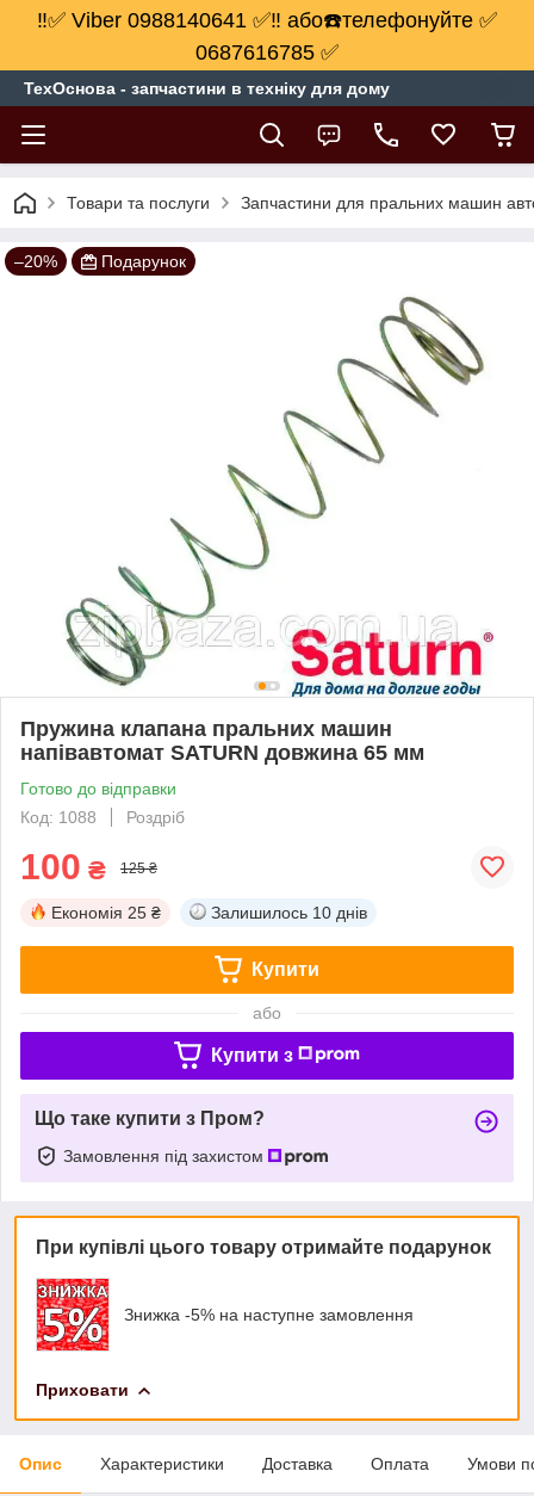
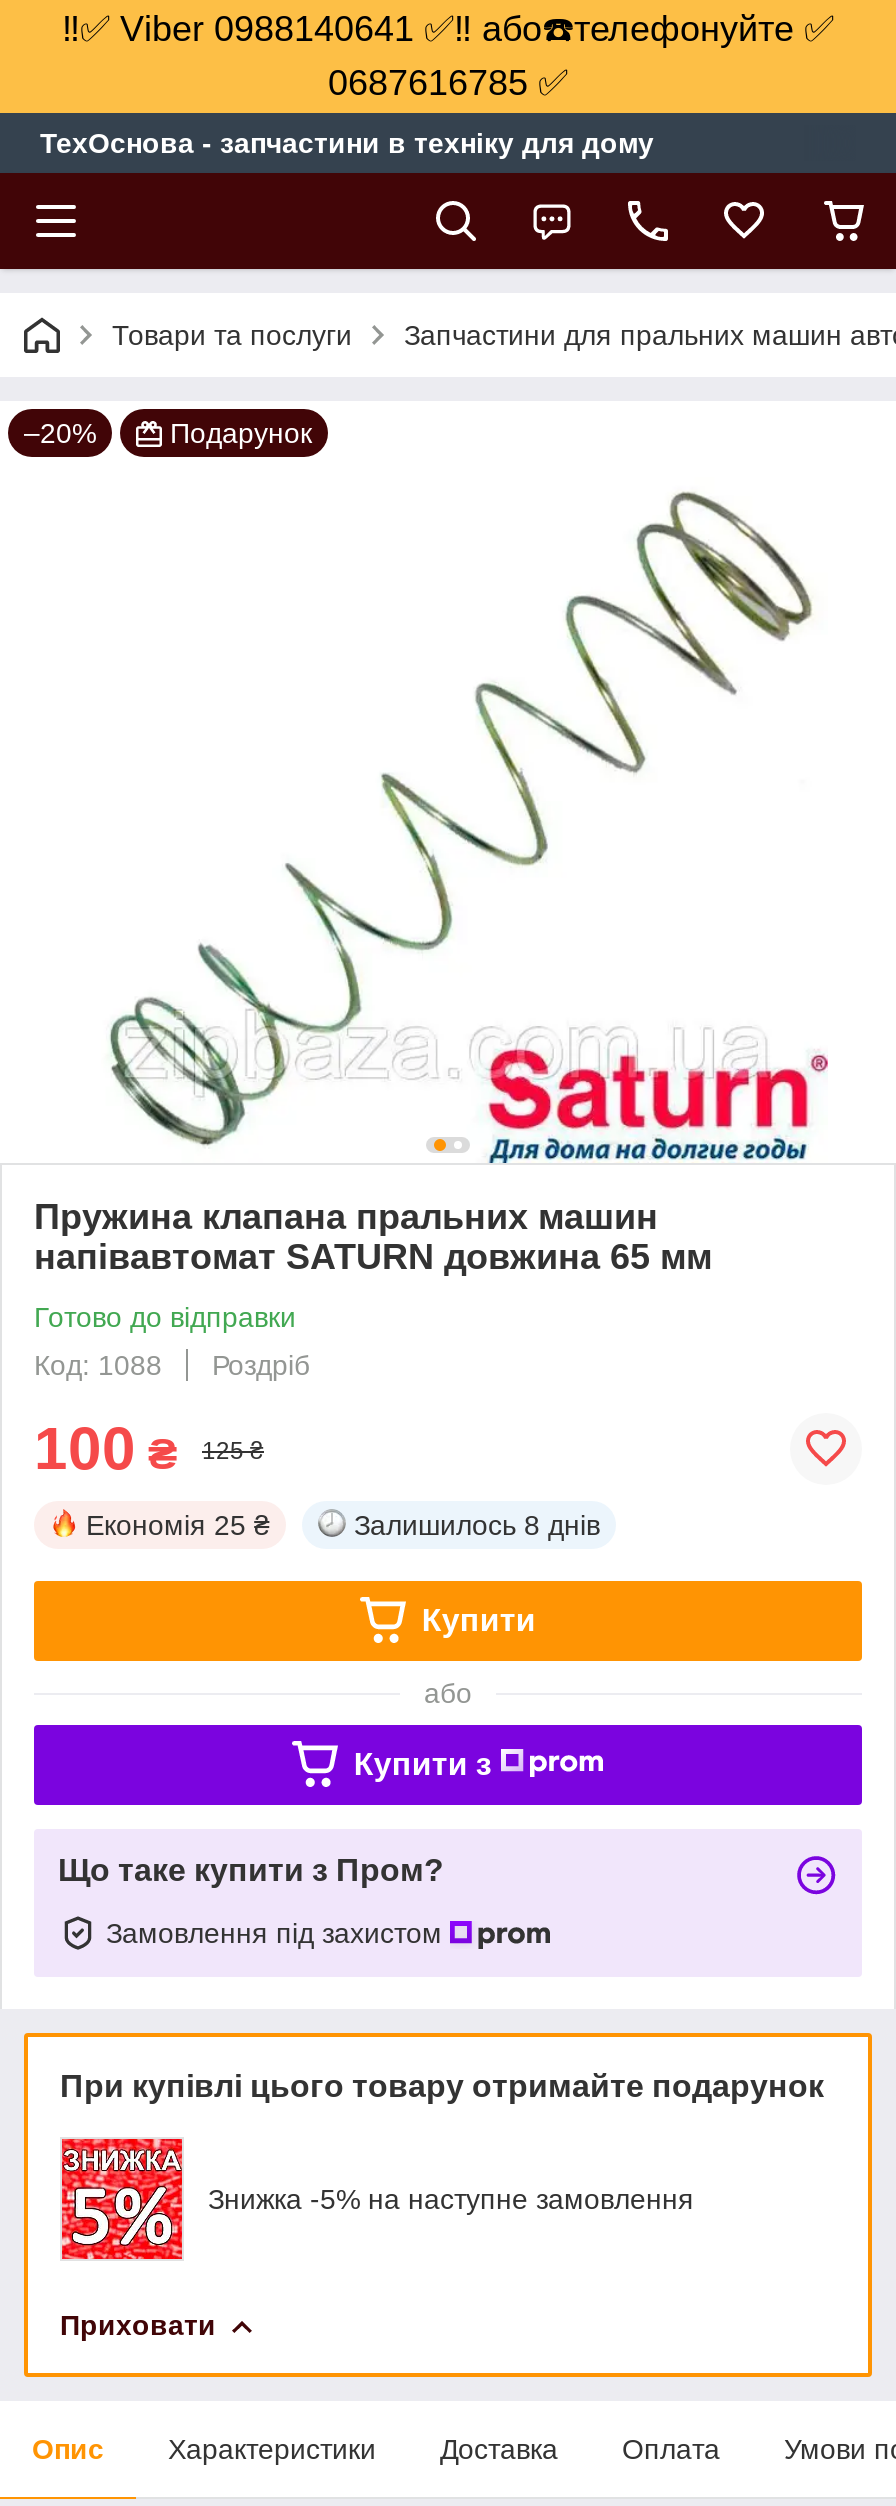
- Залишилось 10 днів
+ Залишилось 8 днів
